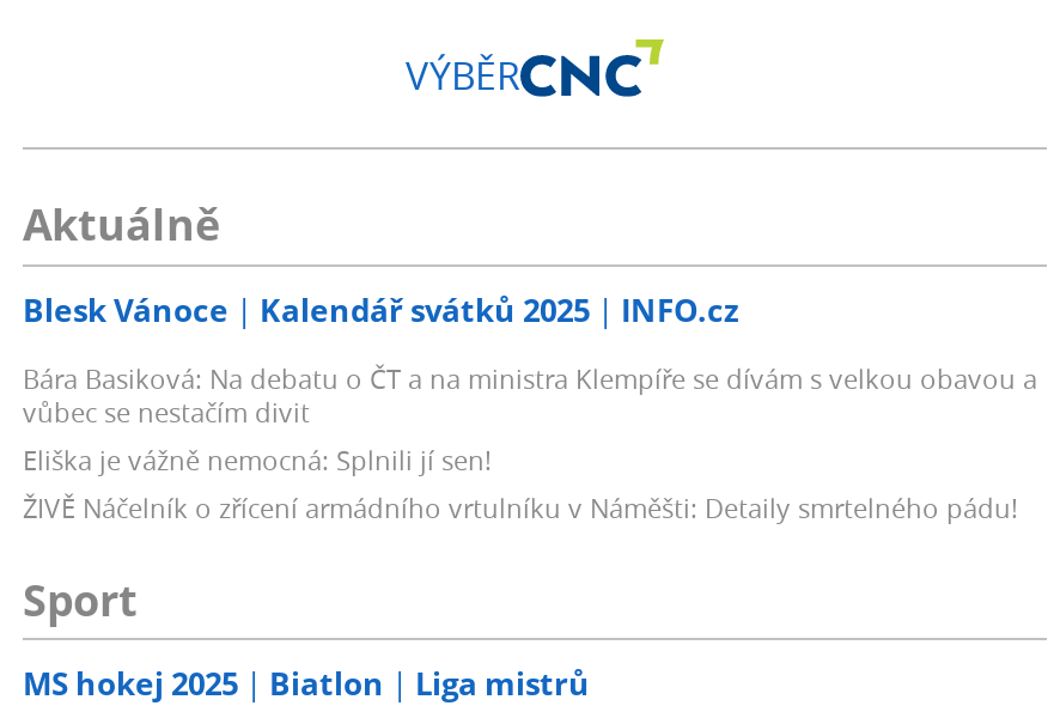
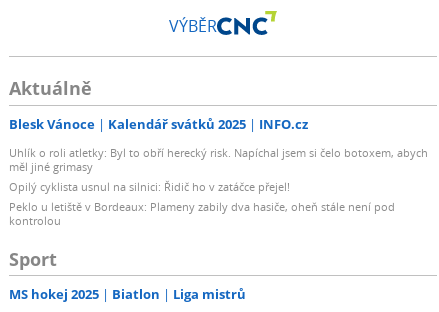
- Bára Basiková: Na debatu o ČT a na ministra Klempíře se dívám s velkou obavou a
- vůbec se nestačím divit
- Eliška je vážně nemocná: Splnili jí sen!
- ŽIVĚ Náčelník o zřícení armádního vrtulníku v Náměšti: Detaily smrtelného pádu!
+ Uhlík o roli atletky: Byl to obří herecký risk. Napíchal jsem si čelo botoxem, abych
+ měl jiné grimasy
+ Opilý cyklista usnul na silnici: Řidič ho v zatáčce přejel!
+ Peklo u letiště v Bordeaux: Plameny zabily dva hasiče, oheň stále není pod
+ kontrolou
